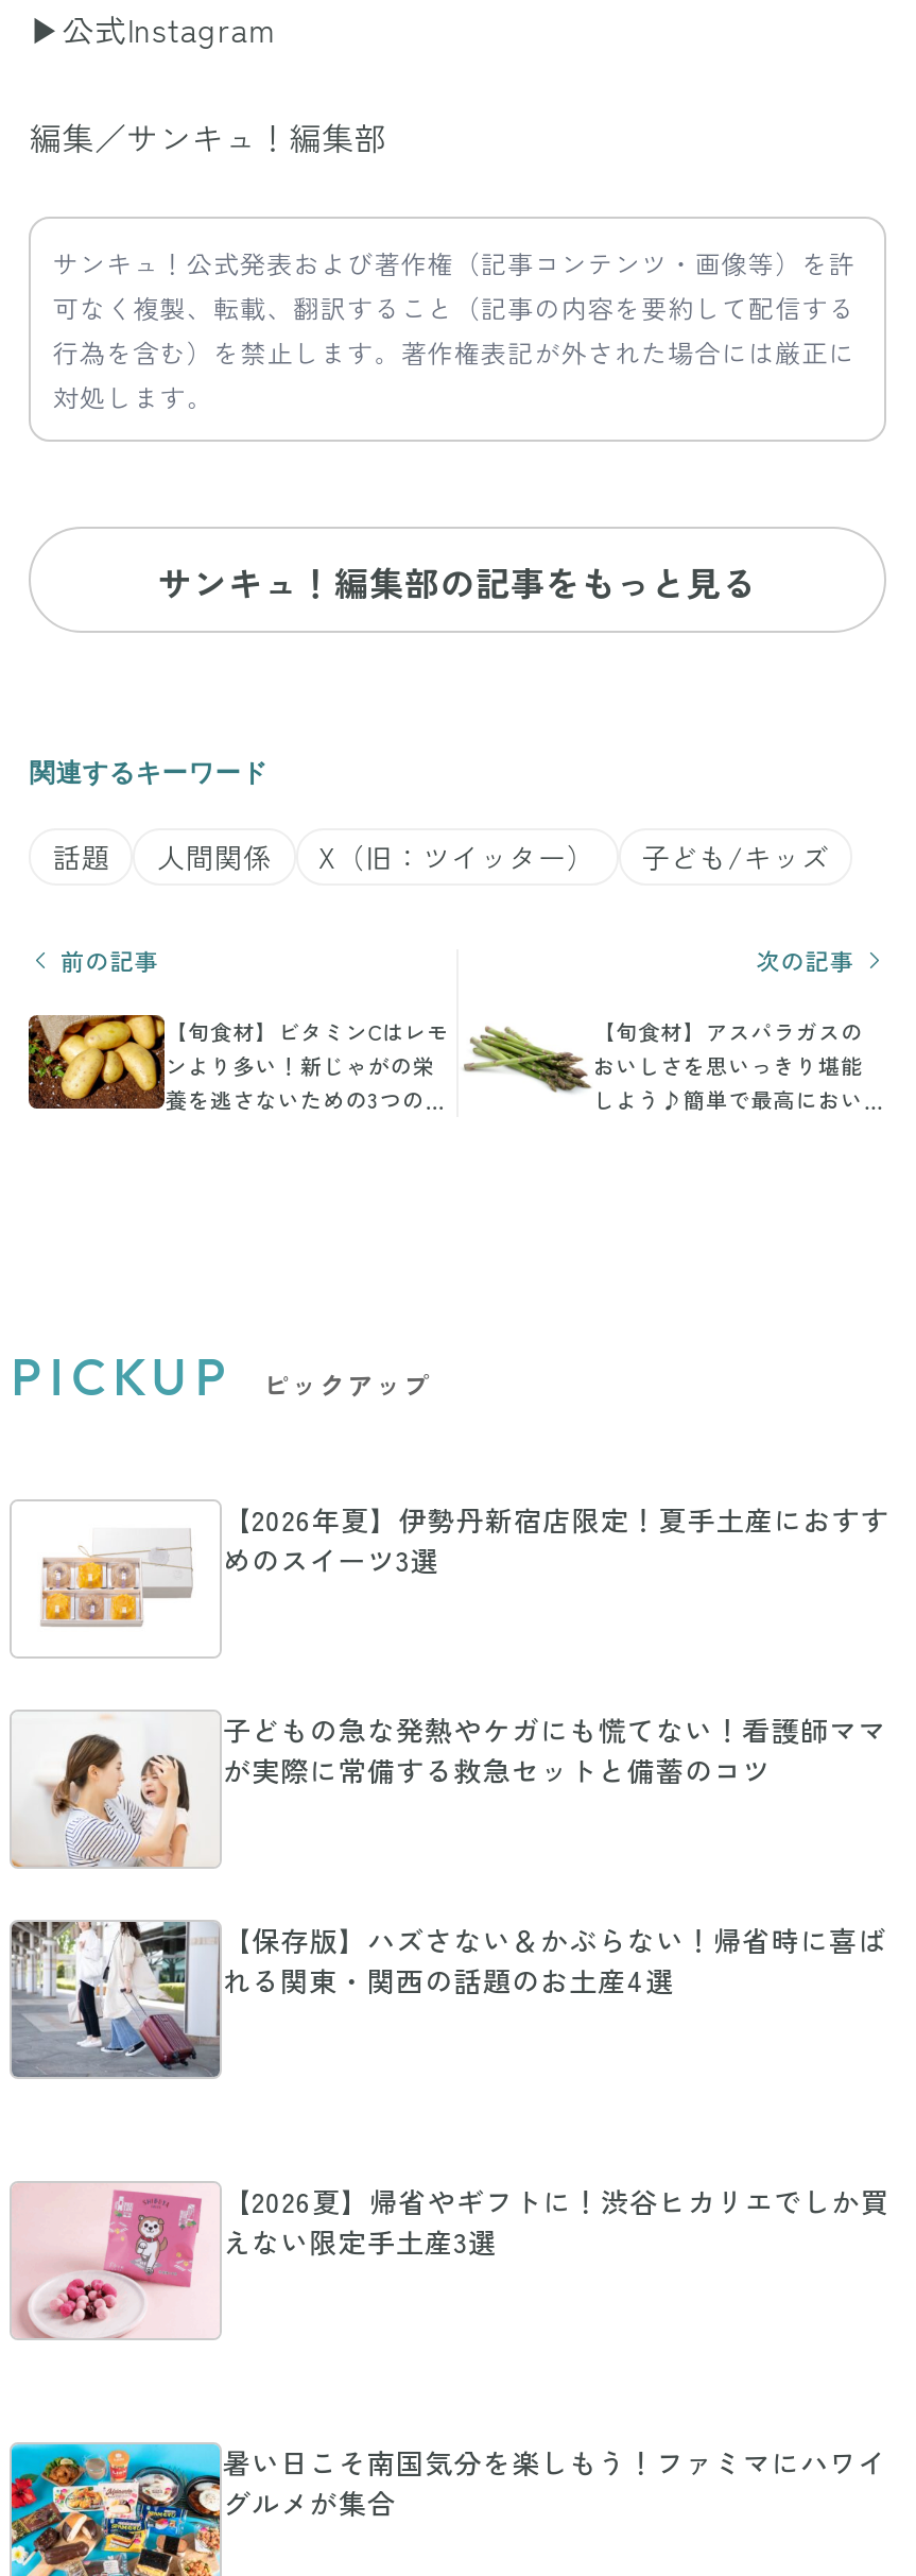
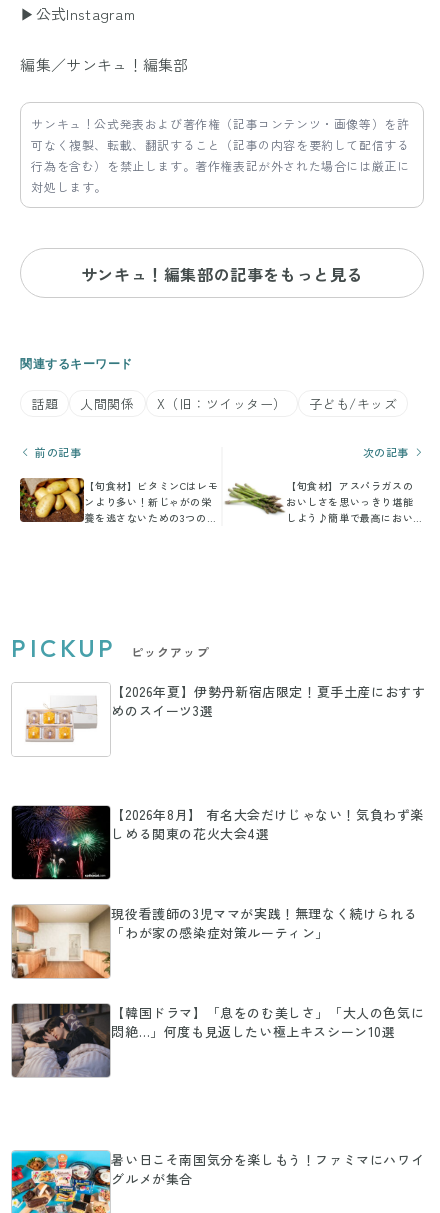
moved up: [image] | 【2026年夏】伊勢丹新宿店限定！夏手土産におすす | めのスイーツ3選

- [image]
- 子どもの急な発熱やケガにも慌てない！看護師ママ
- が実際に常備する救急セットと備蓄のコツ
+ [image]
+ 【2026年8月】 有名大会だけじゃない！気負わず楽
+ しめる関東の花火大会4選

- [image]
- 【保存版】ハズさない＆かぶらない！帰省時に喜ば
- れる関東・関西の話題のお土産4選
+ [image]
+ 現役看護師の3児ママが実践！無理なく続けられる
+ 「わが家の感染症対策ルーティン」

- [image]
- 【2026夏】帰省やギフトに！渋谷ヒカリエでしか買
- えない限定手土産3選
+ [image]
+ 【韓国ドラマ】「息をのむ美しさ」「大人の色気に
+ 悶絶…」何度も見返したい極上キスシーン10選
